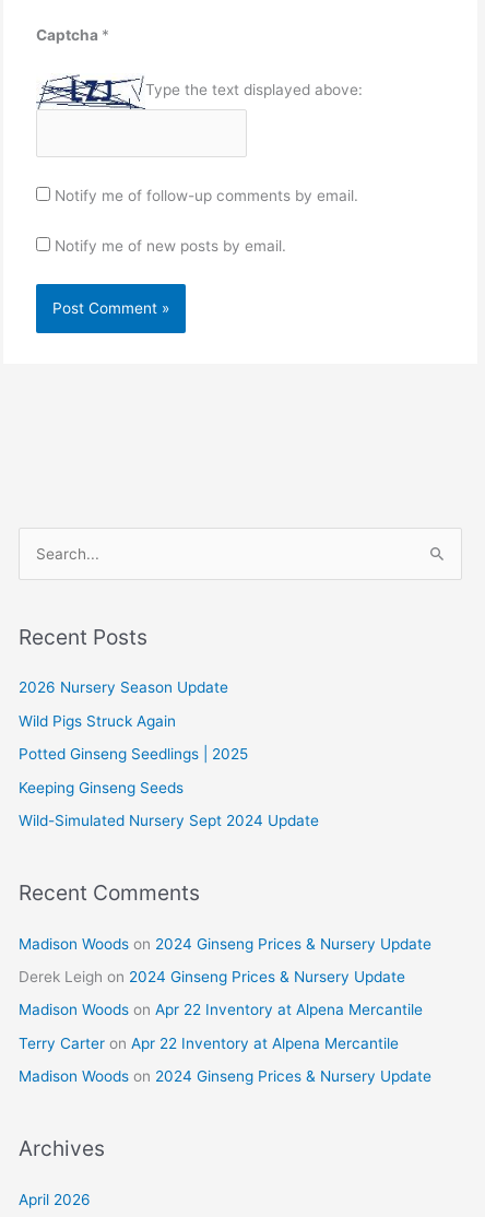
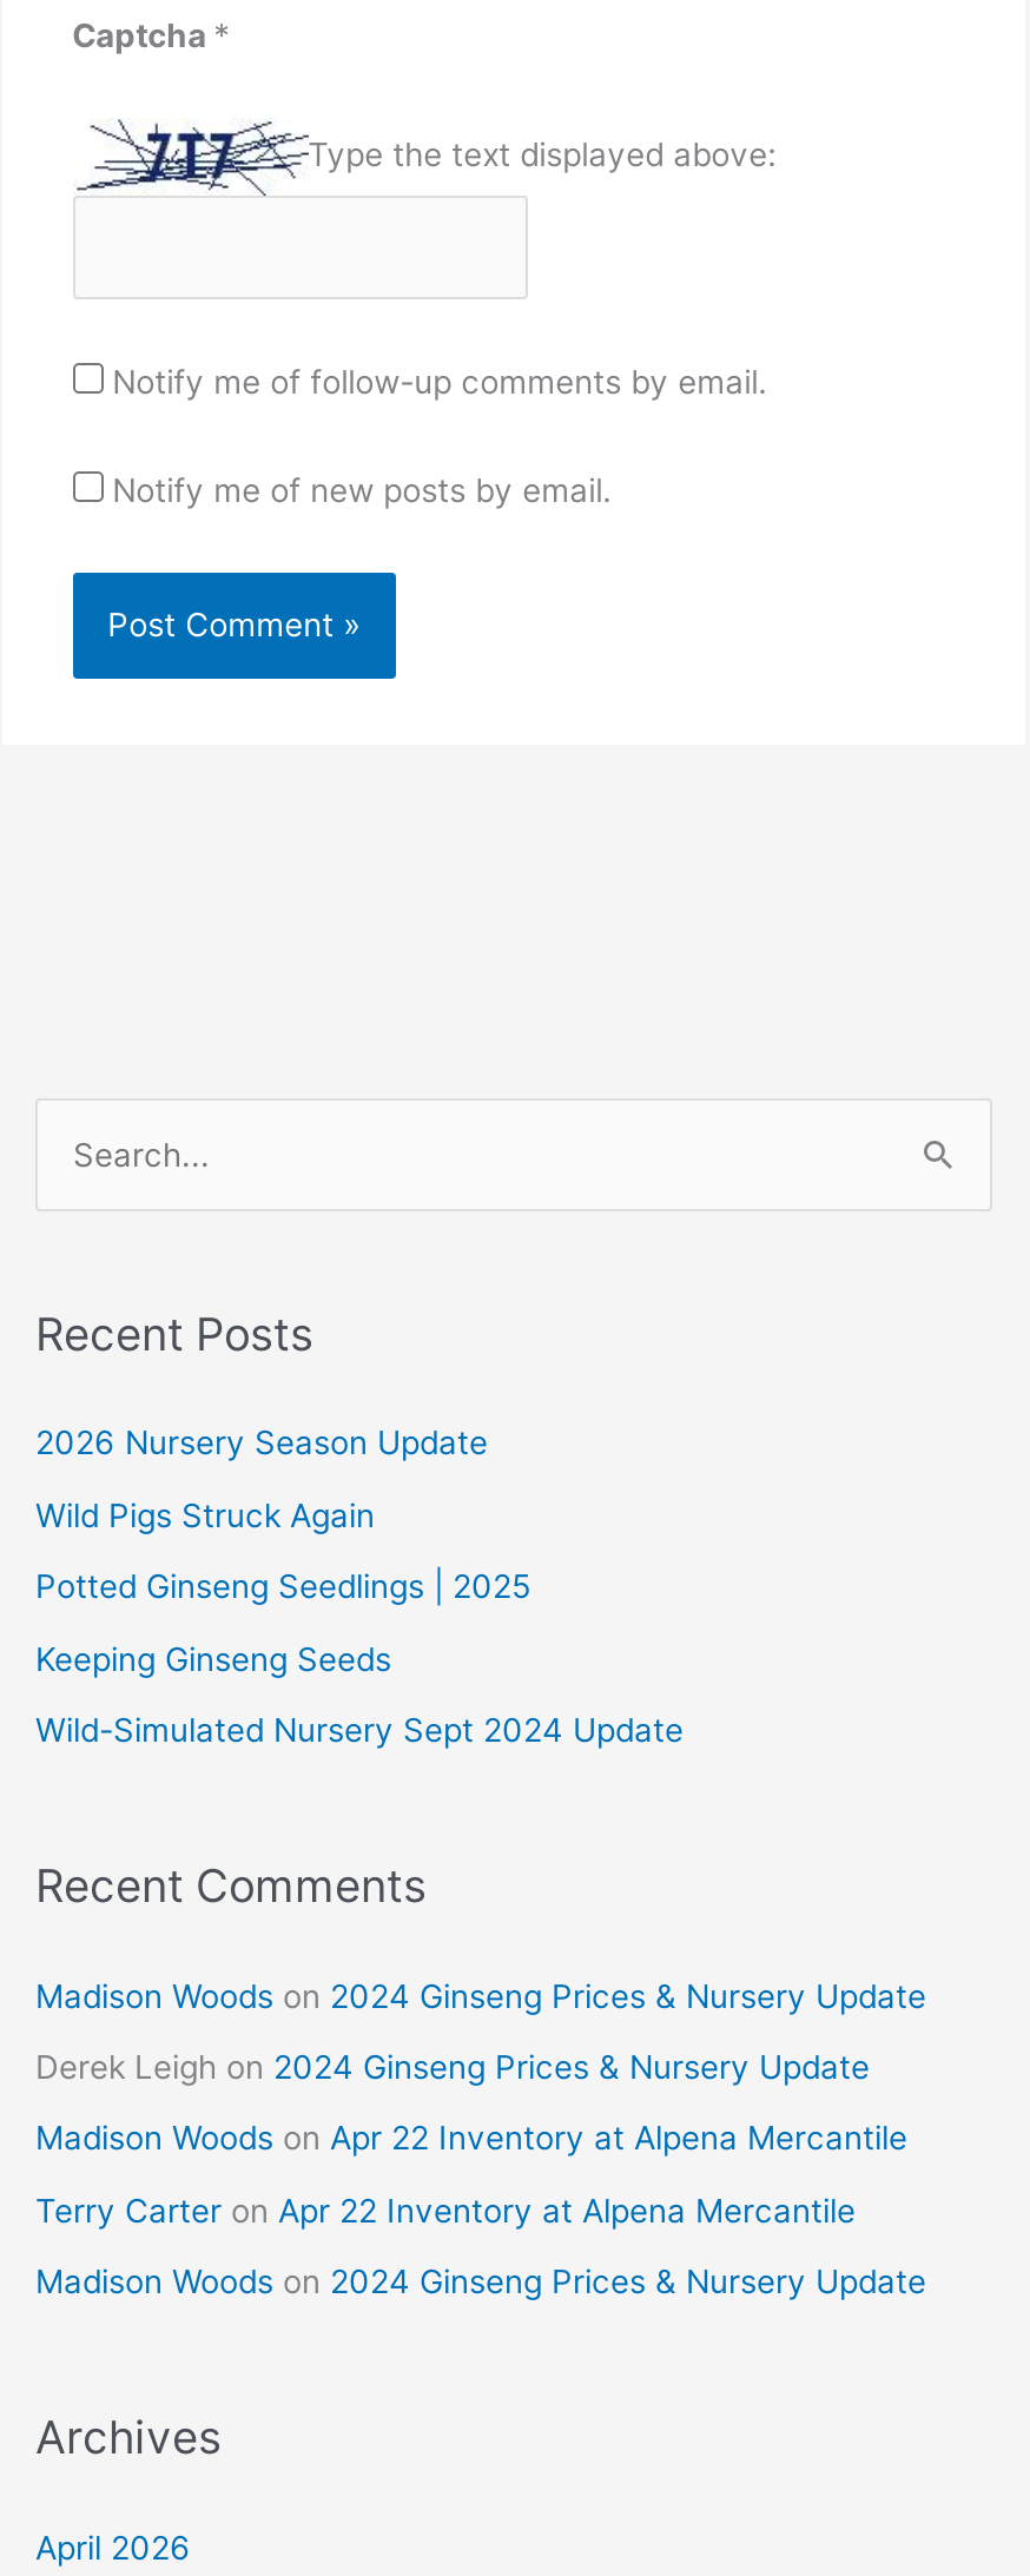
- [image]
+ [image]
